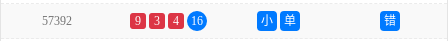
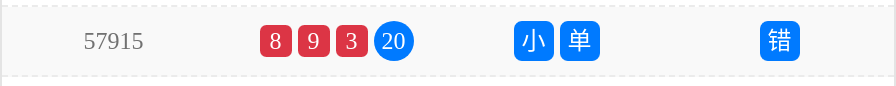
- 57392
+ 57915
+ 8

- 4
- 16
+ 20
